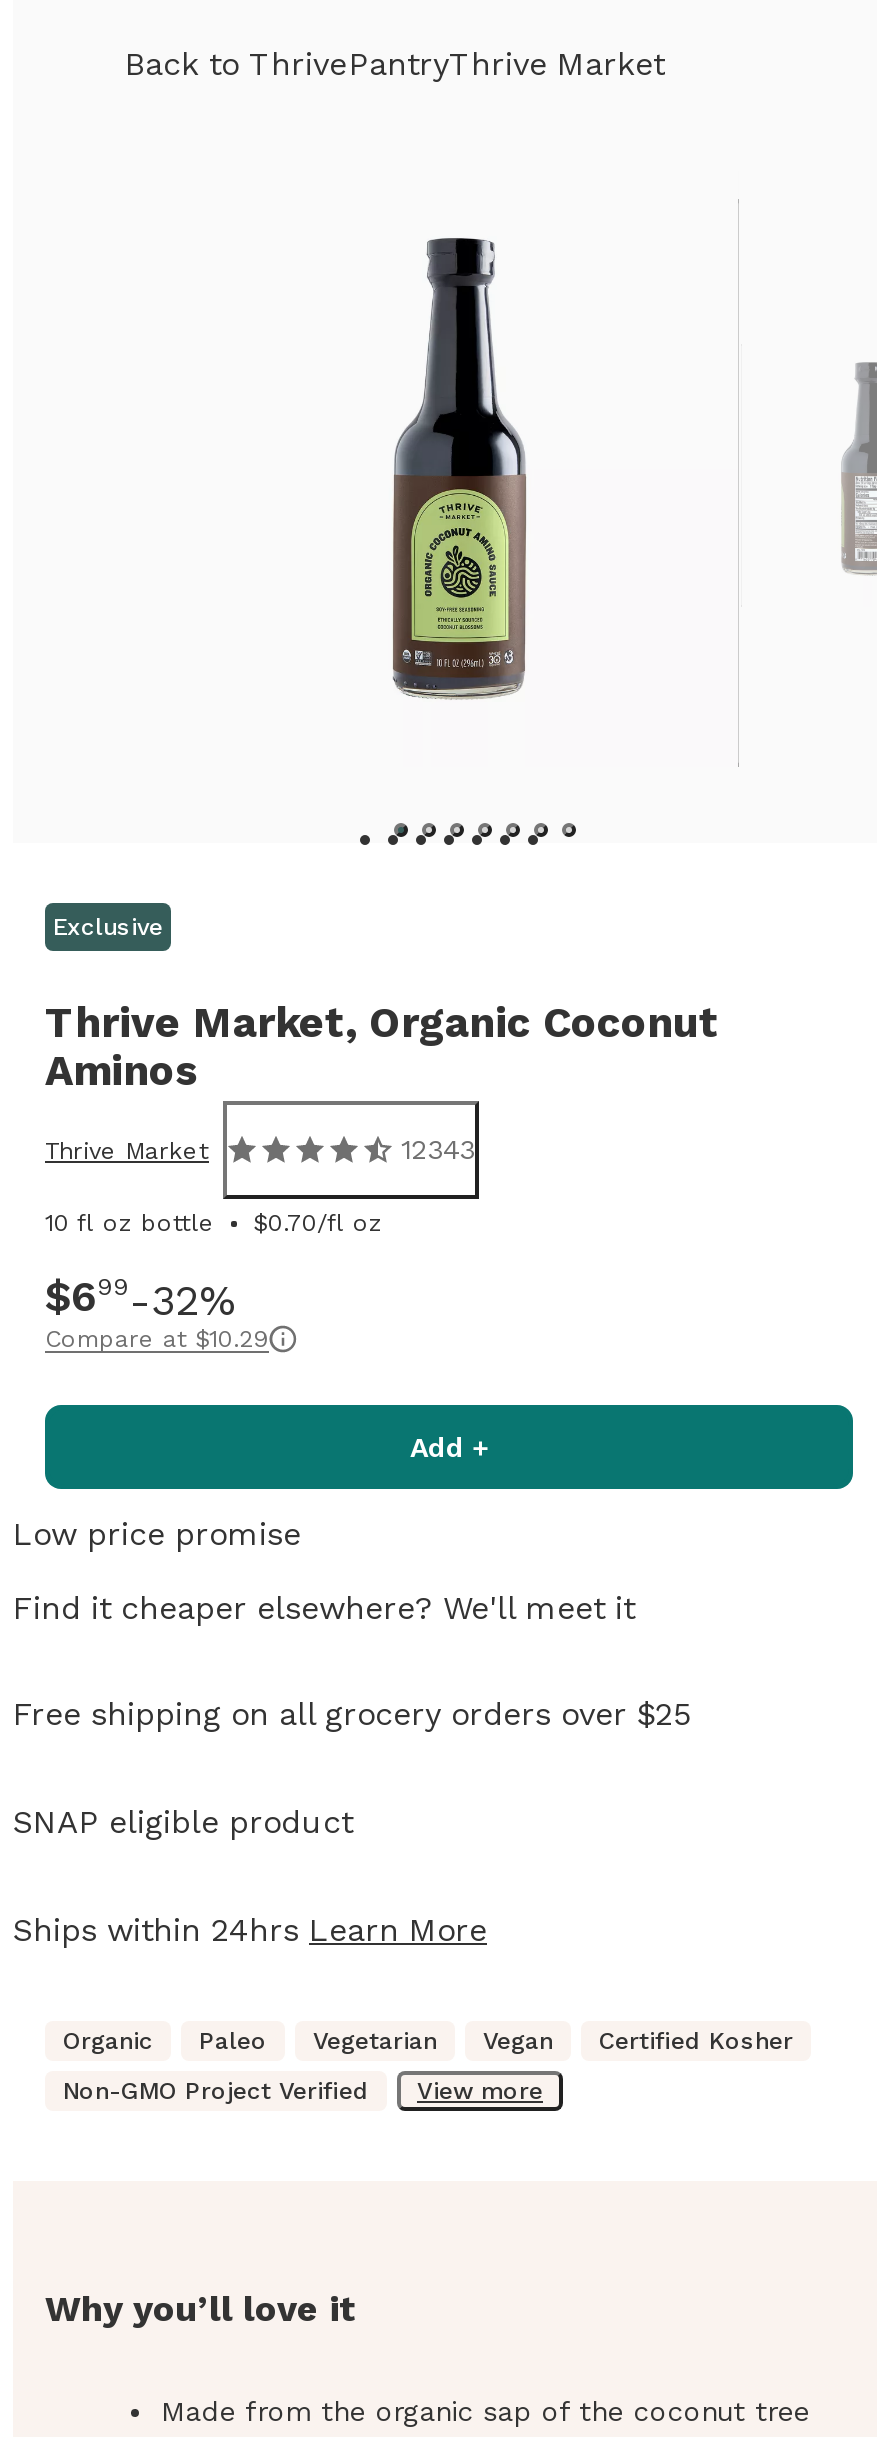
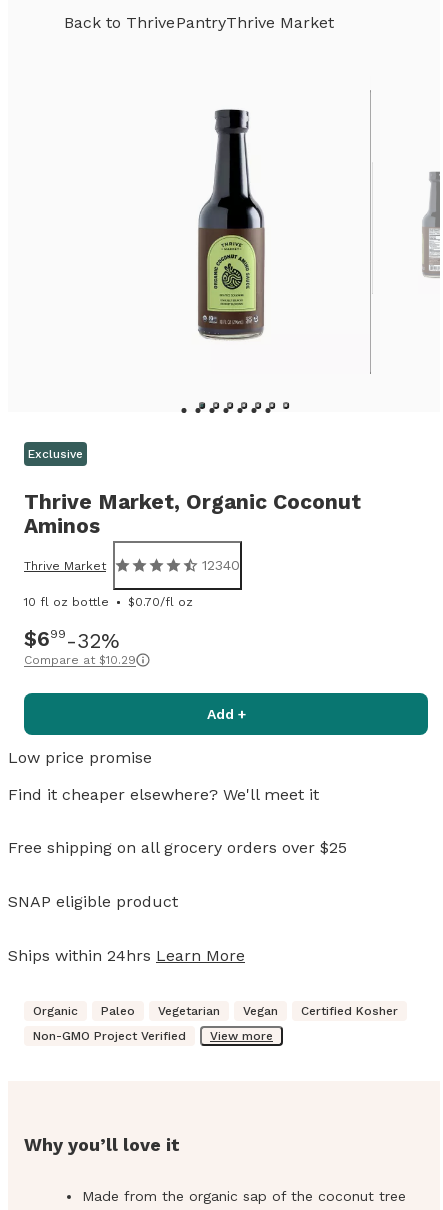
- 12343
+ 12340
